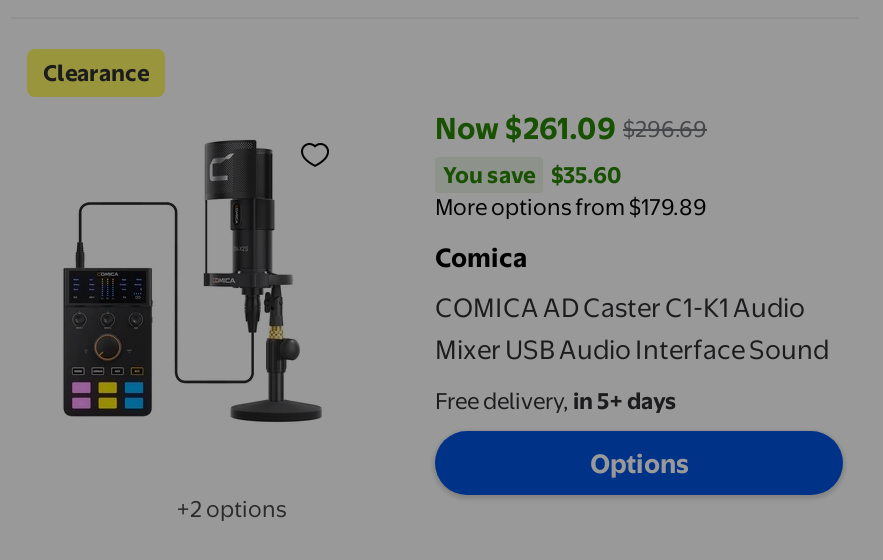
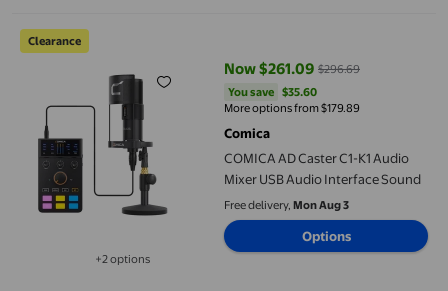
- Free delivery, in 5+ days
+ Free delivery, Mon Aug 3
